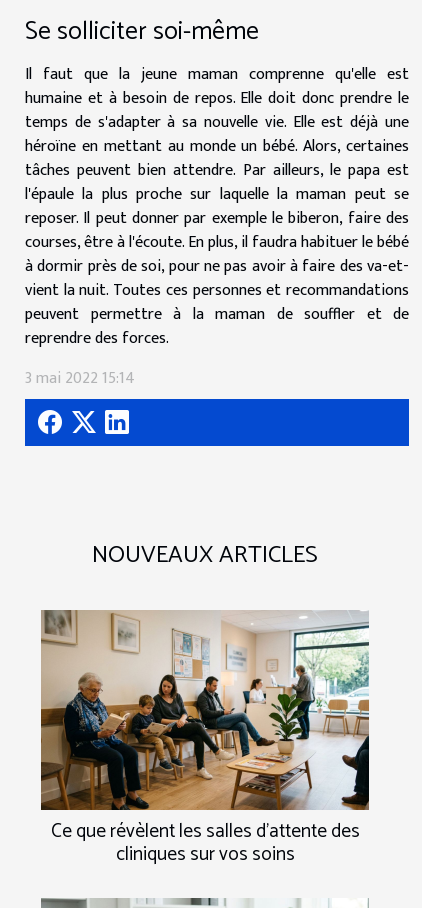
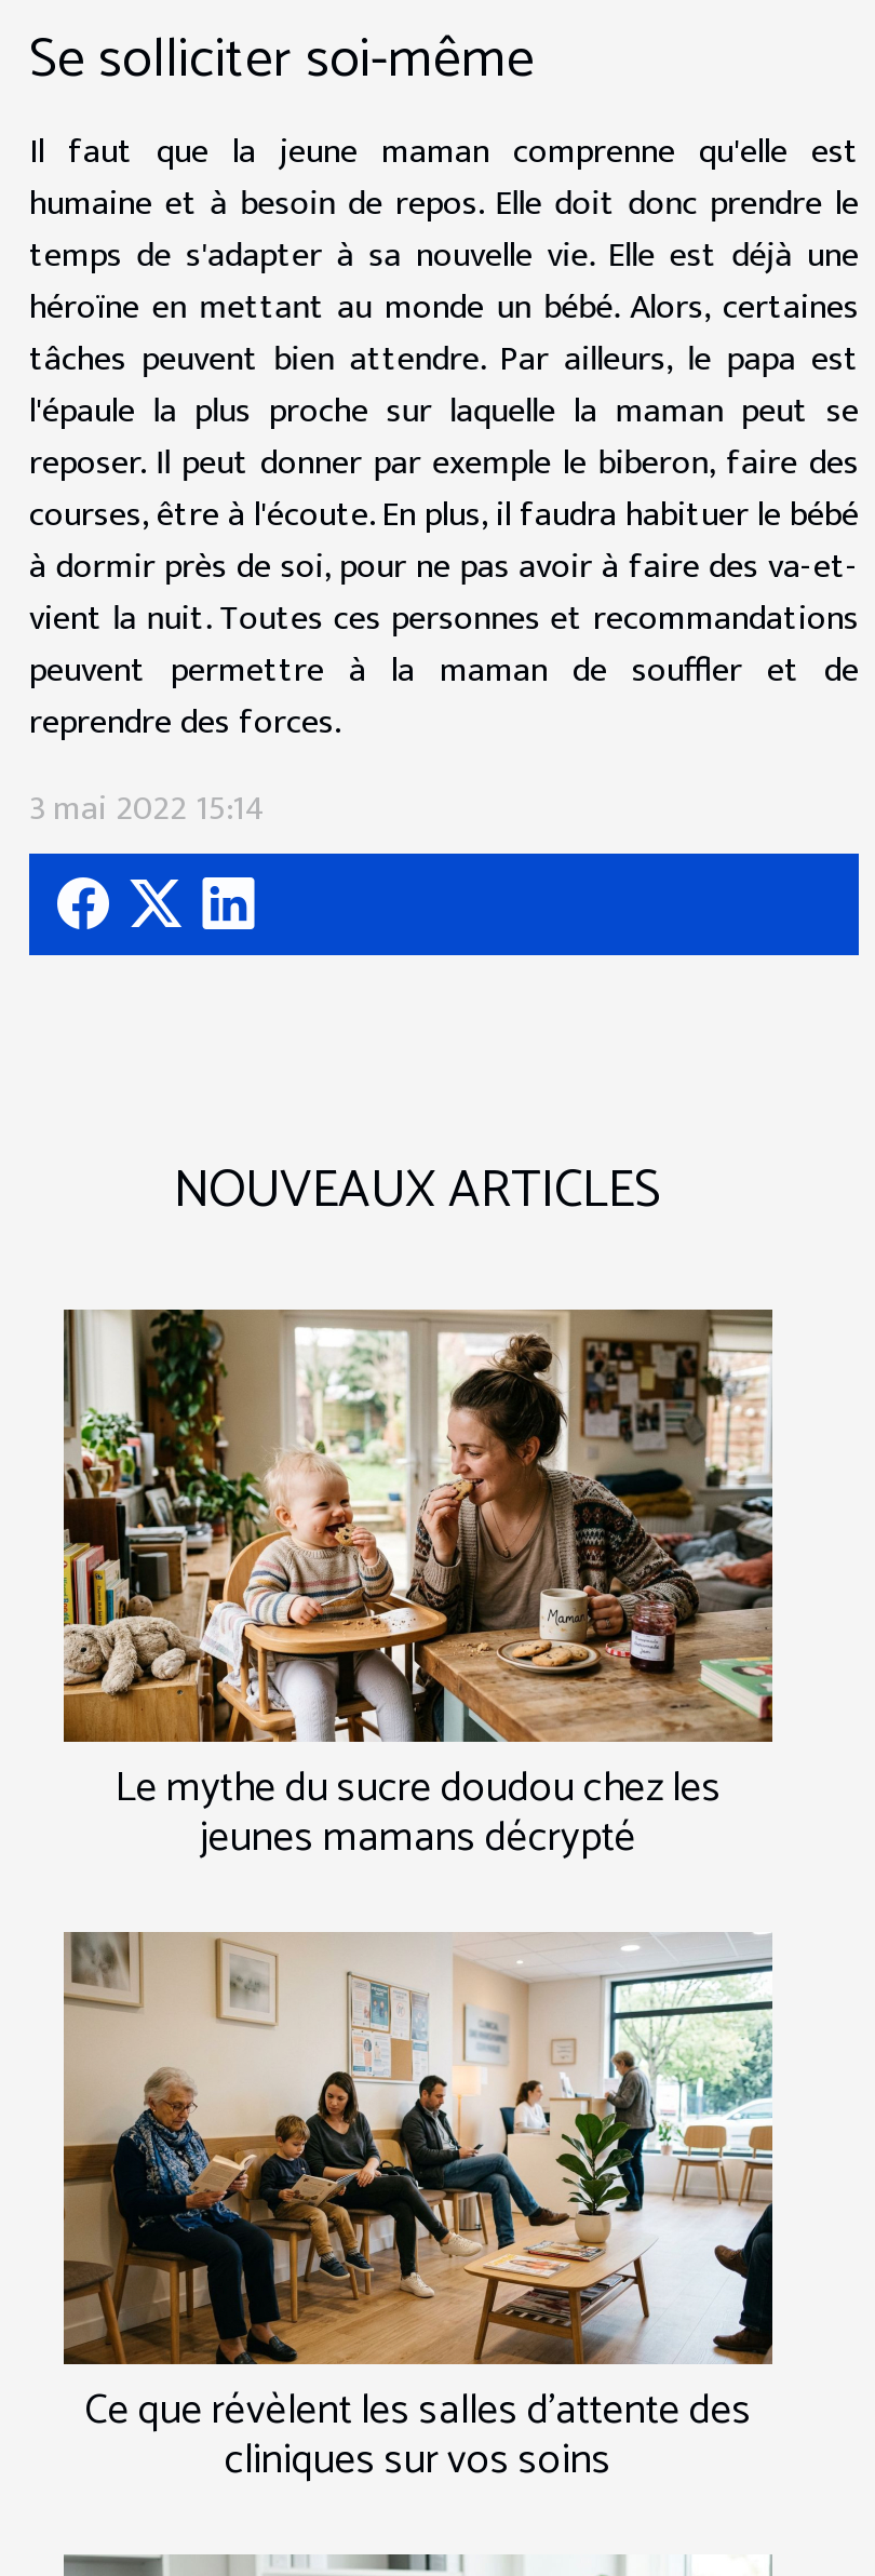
+ [image]
+ Le mythe du sucre doudou chez les
+ jeunes mamans décrypté
